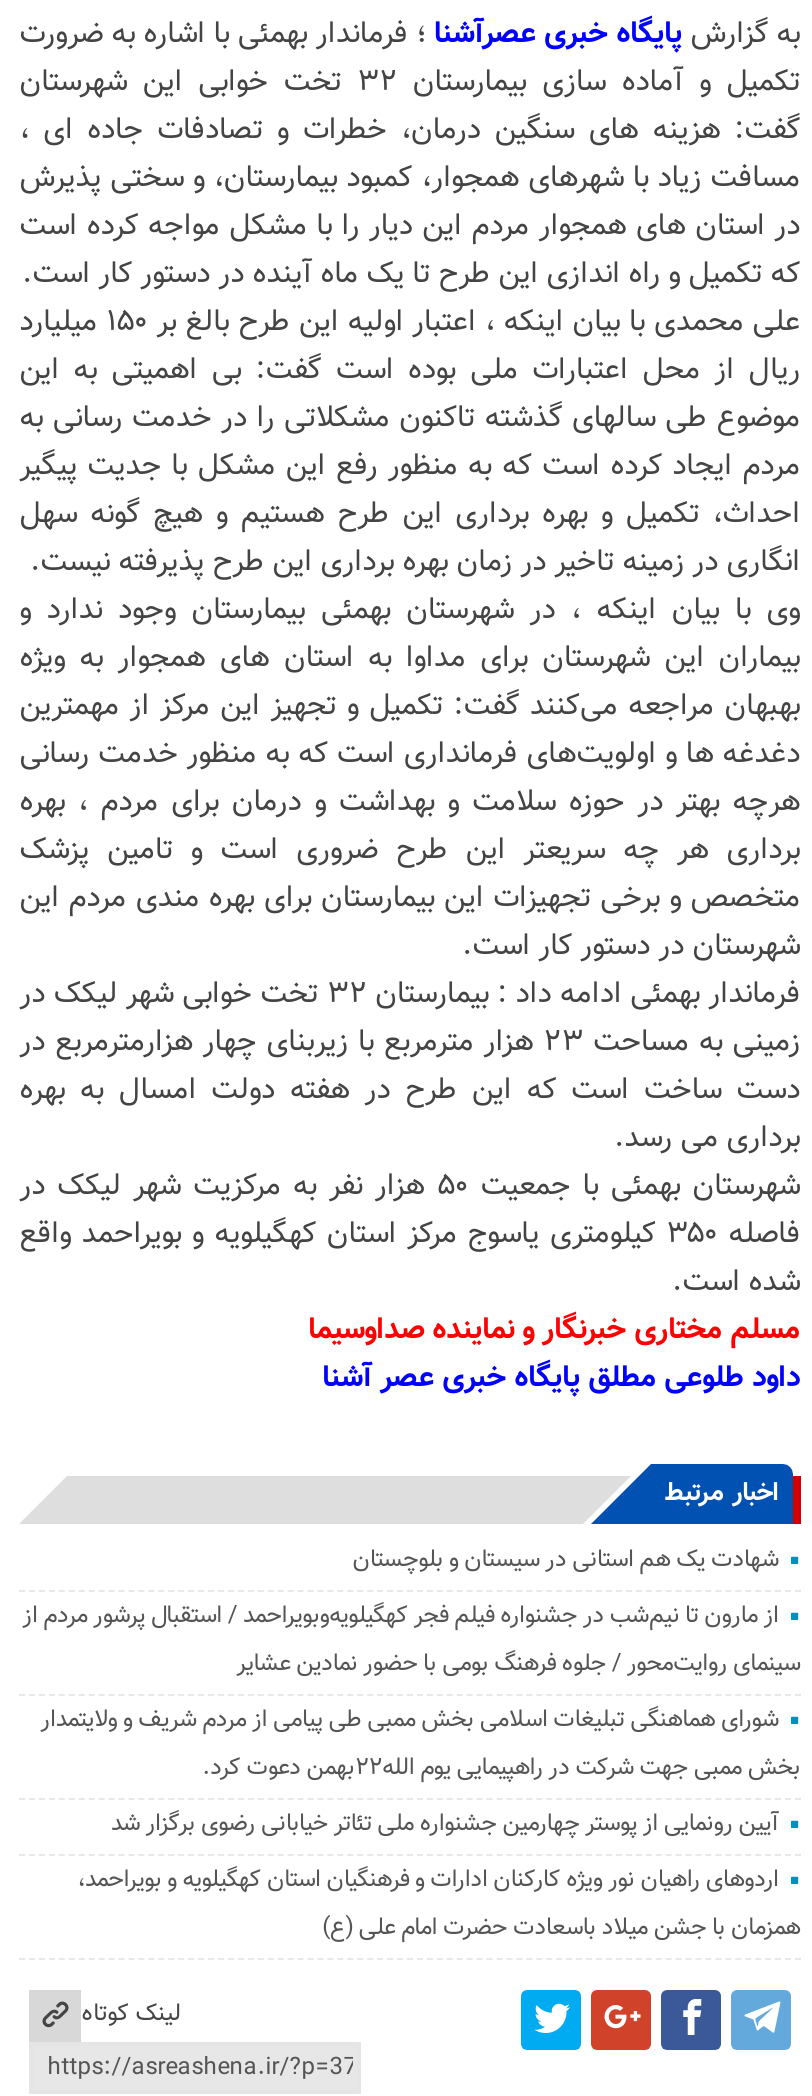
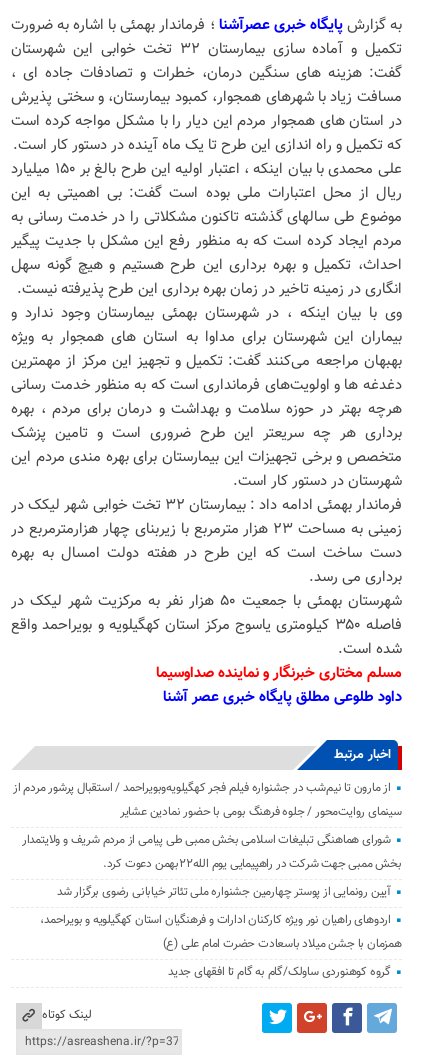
- شهادت یک هم استانی در سیستان و بلوچستان

moved up: از مارون تا نیم‌شب در جشنواره فیلم فجر کهگیلویه‌وبویراحمد / استقبال پرشور مردم از | سینمای روایت‌محور / جلوه فرهنگ بومی با حضور نمادین عشایر | شورای هماهنگی تبلیغات اسلامی بخش ممبی طی پیامی از مردم شریف و ولایتمدار | آیین رونمایی از پوستر چهارمین جشنواره ملی تئاتر خیابانی رضوی برگزار شد | اردوهای راهیان نور ویژه کارکنان ادارات و فرهنگیان استان کهگیلویه و بویراحمد، | همزمان با جشن میلاد باسعادت حضرت امام علی (ع)

+ گروه کوهنوردی ساولک/گام به گام تا افقهای جدید
